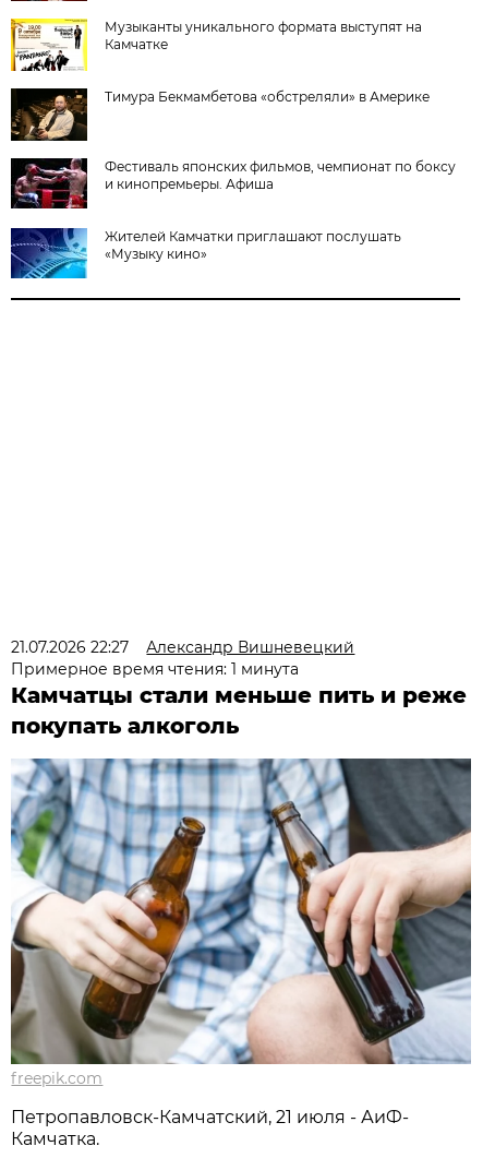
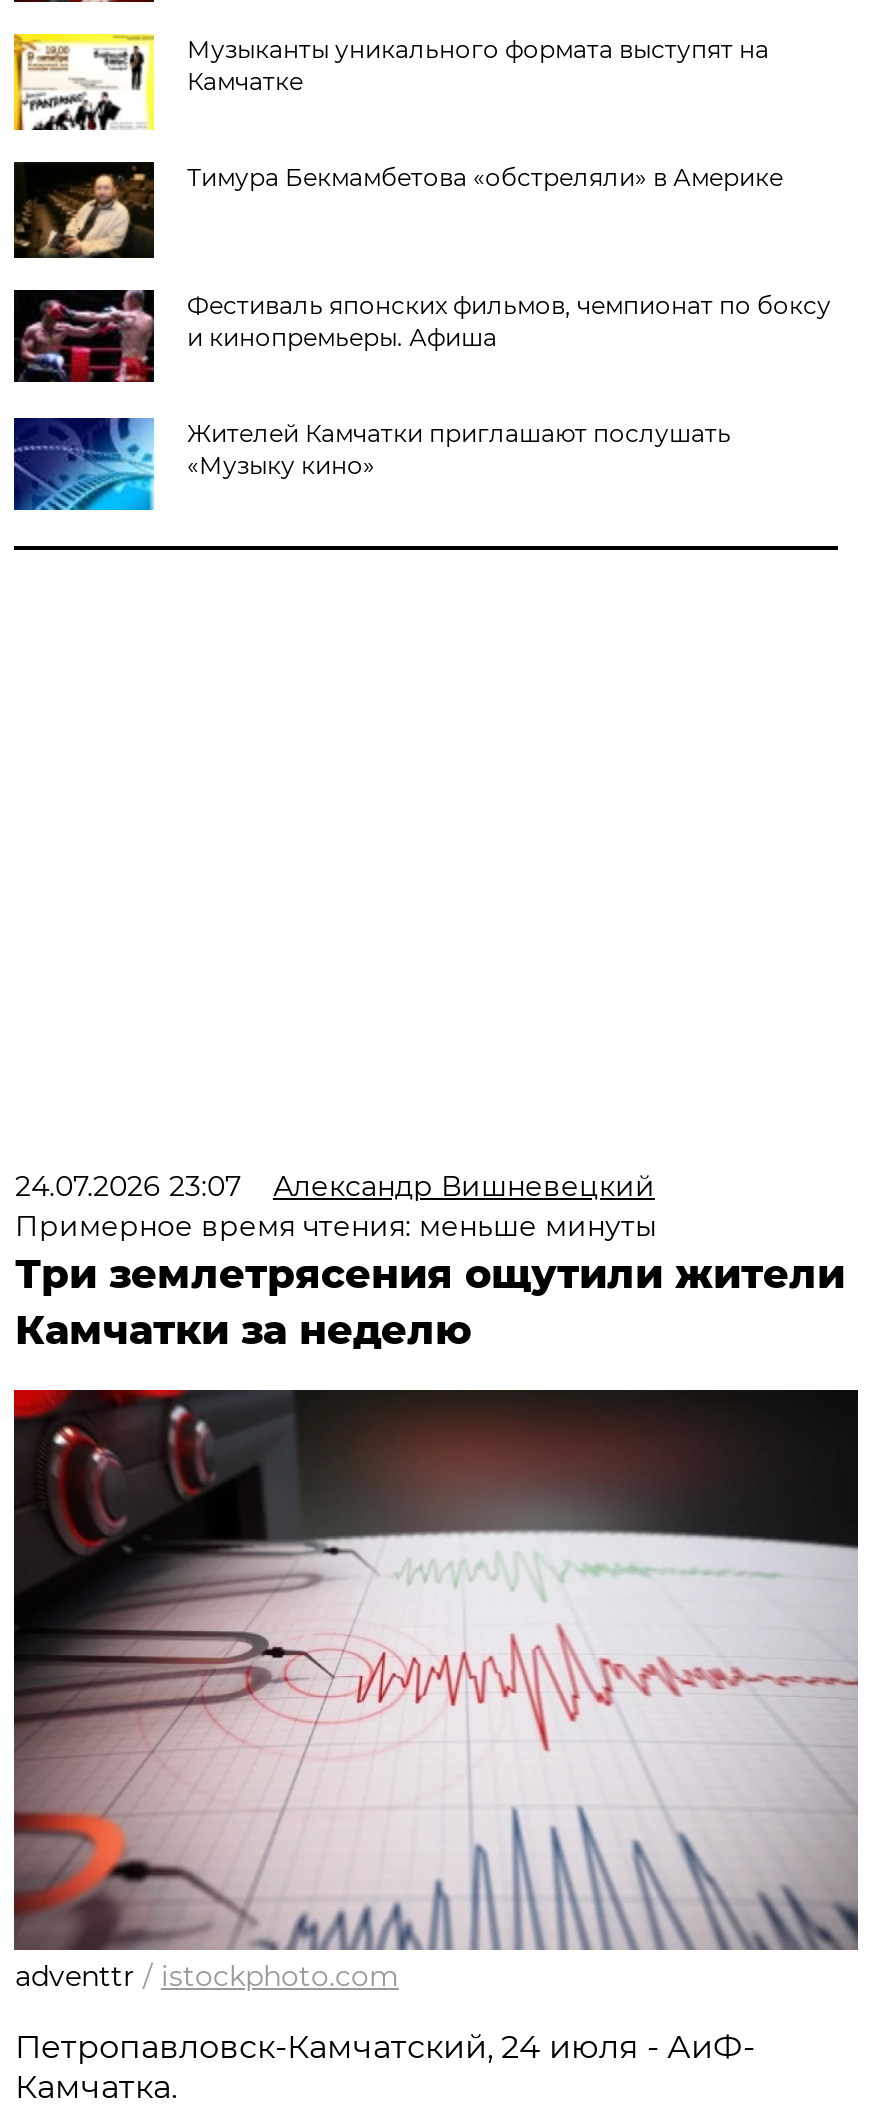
- 21.07.2026 22:27 Александр Вишневецкий
+ 24.07.2026 23:07 Александр Вишневецкий

- Примерное время чтения: 1 минута
- Камчатцы стали меньше пить и реже
- покупать алкоголь
+ Примерное время чтения: меньше минуты
+ Три землетрясения ощутили жители
+ Камчатки за неделю

- [image]
- freepik.com
+ [image]
+ adventtr / istockphoto.com

- Петропавловск-Камчатский, 21 июля - АиФ-
+ Петропавловск-Камчатский, 24 июля - АиФ-
